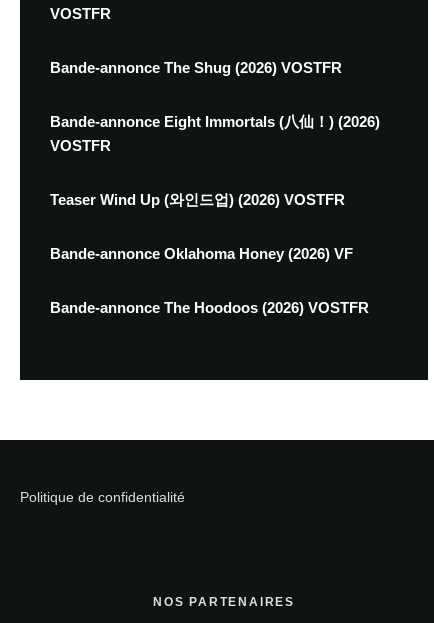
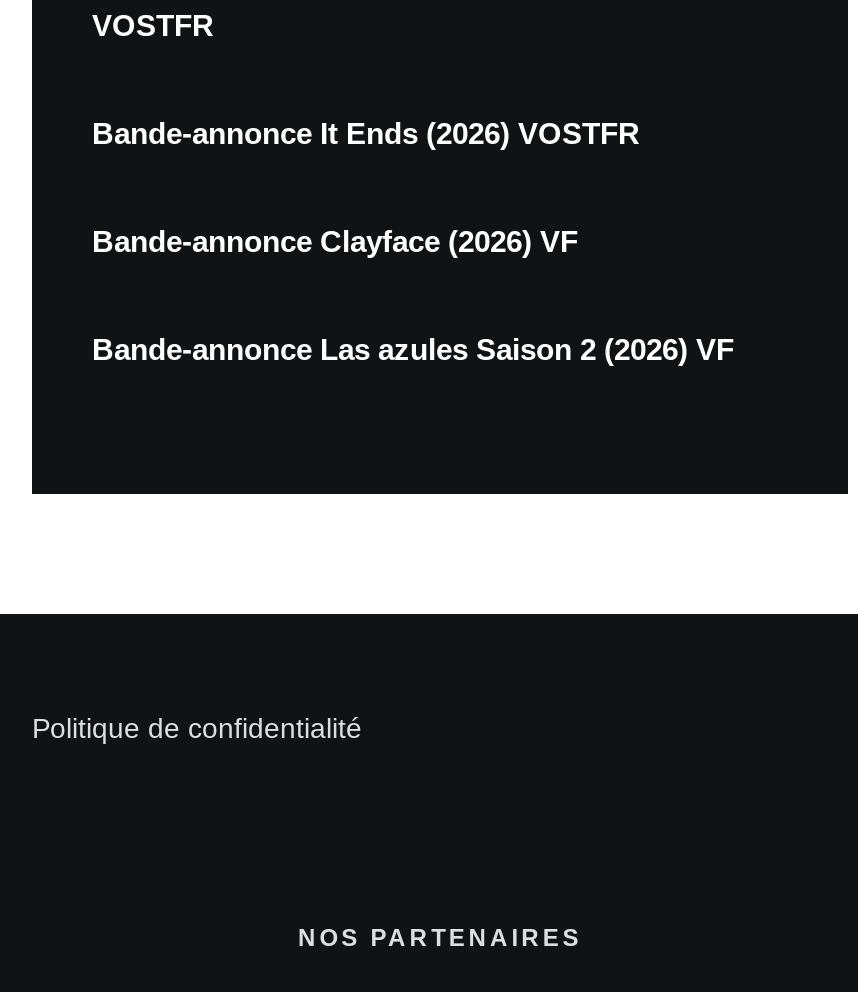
- Bande-annonce The Shug (2026) VOSTFR
- Bande-annonce Eight Immortals (八仙！) (2026)
- VOSTFR
- Teaser Wind Up (와인드업) (2026) VOSTFR
- Bande-annonce Oklahoma Honey (2026) VF
- Bande-annonce The Hoodoos (2026) VOSTFR
+ Bande-annonce It Ends (2026) VOSTFR
+ Bande-annonce Clayface (2026) VF
+ Bande-annonce Las azules Saison 2 (2026) VF
